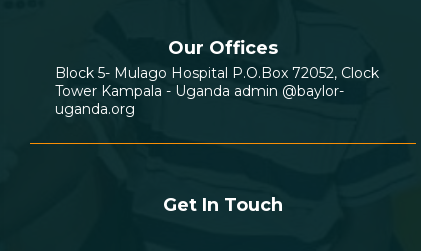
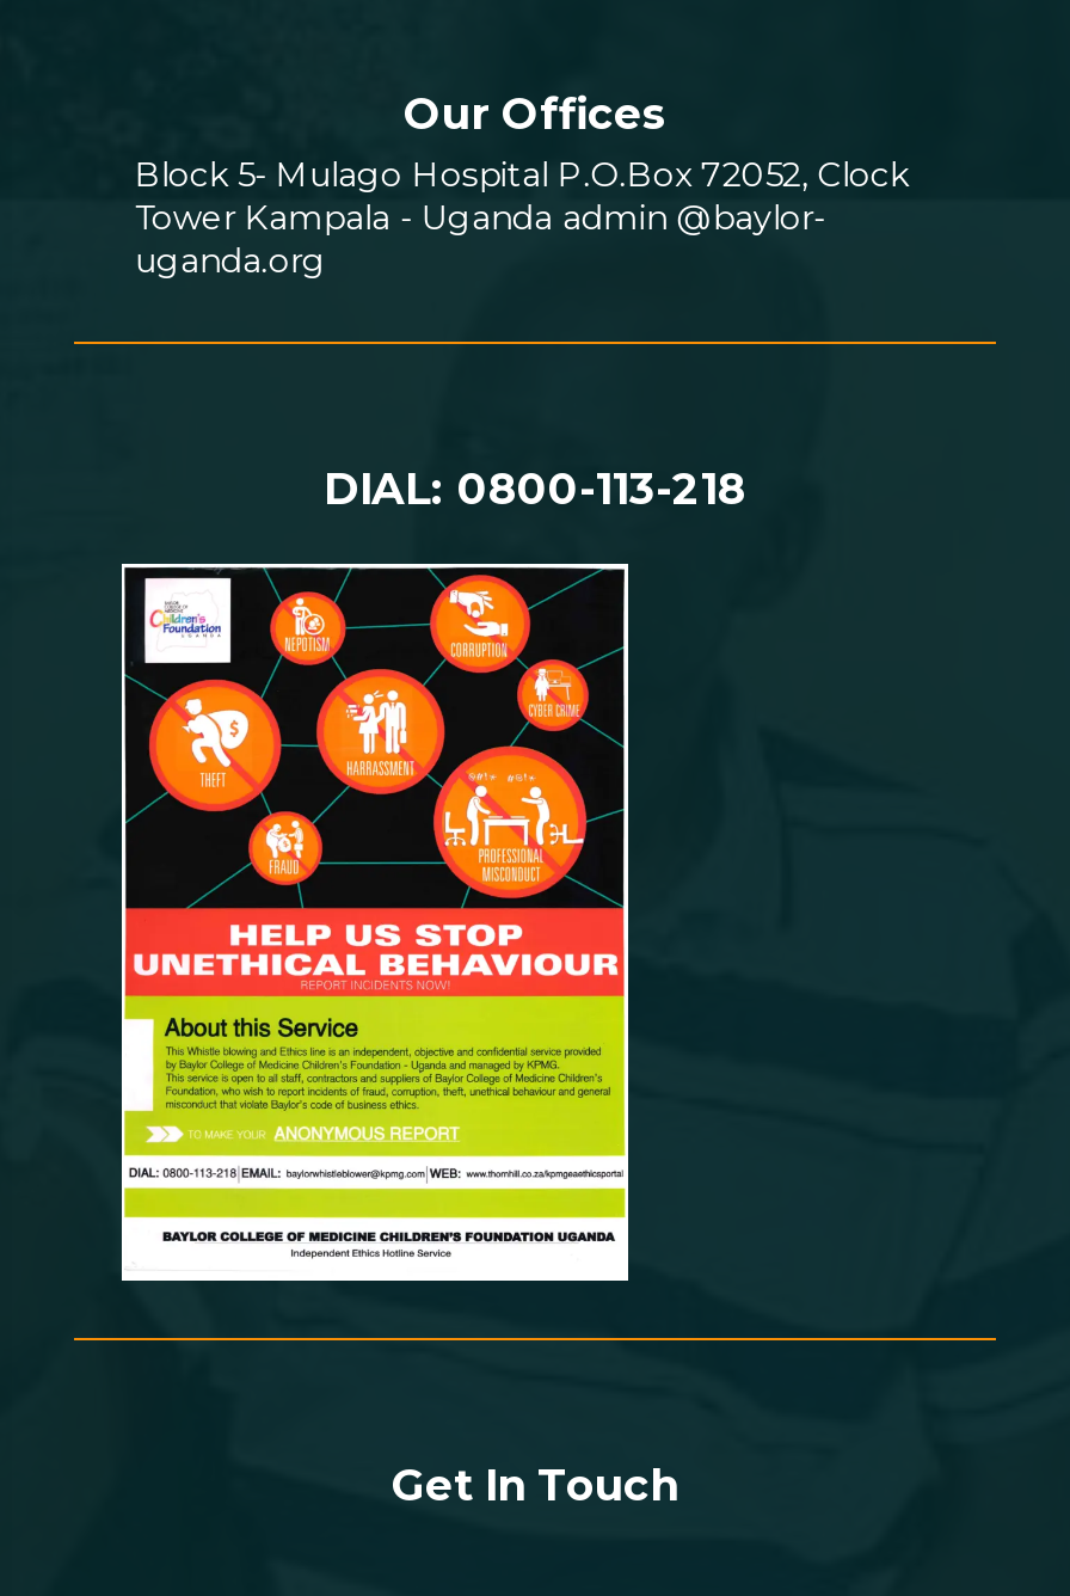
+ [image]

+ DIAL: 0800-113-218
